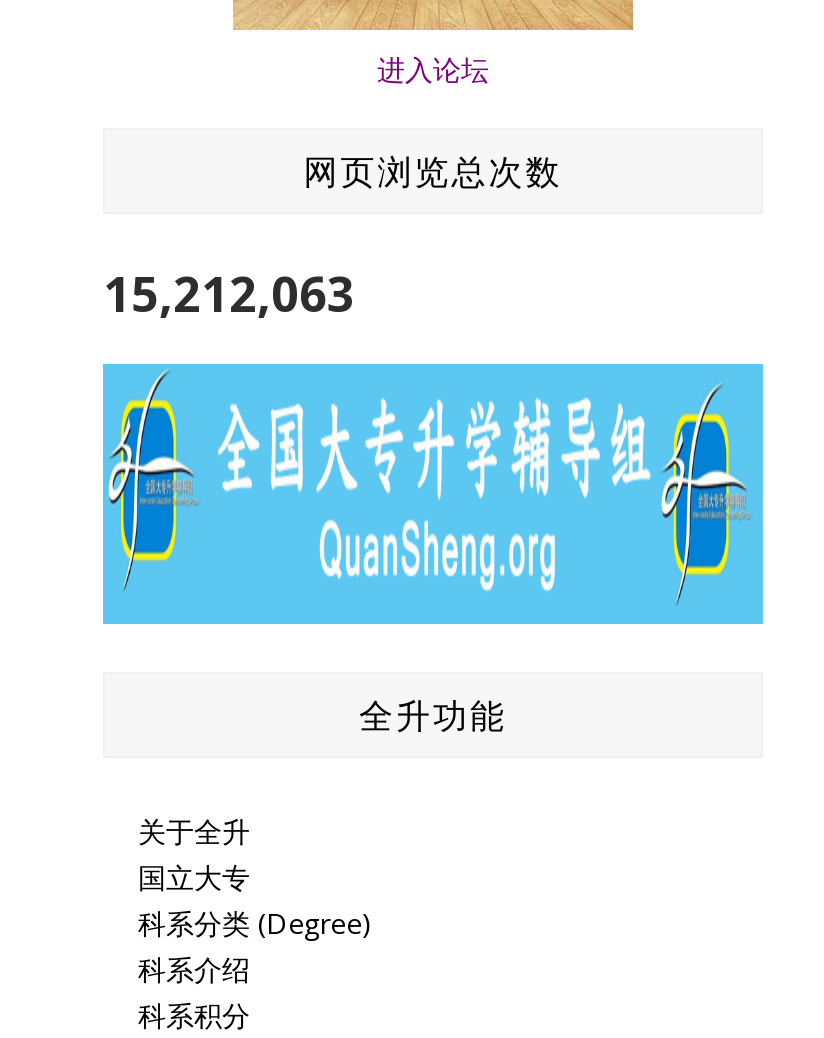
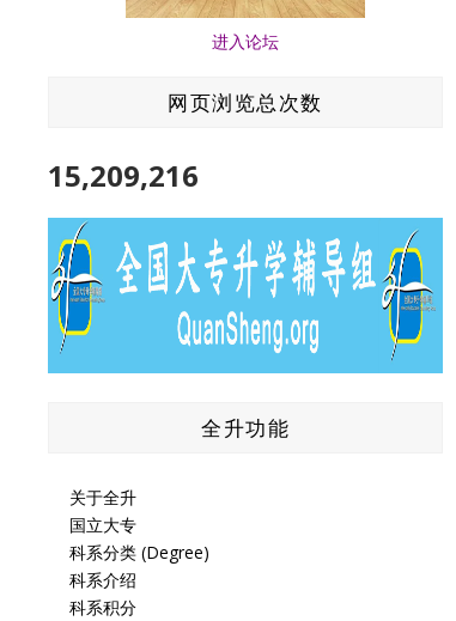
- 15,212,063
+ 15,209,216
